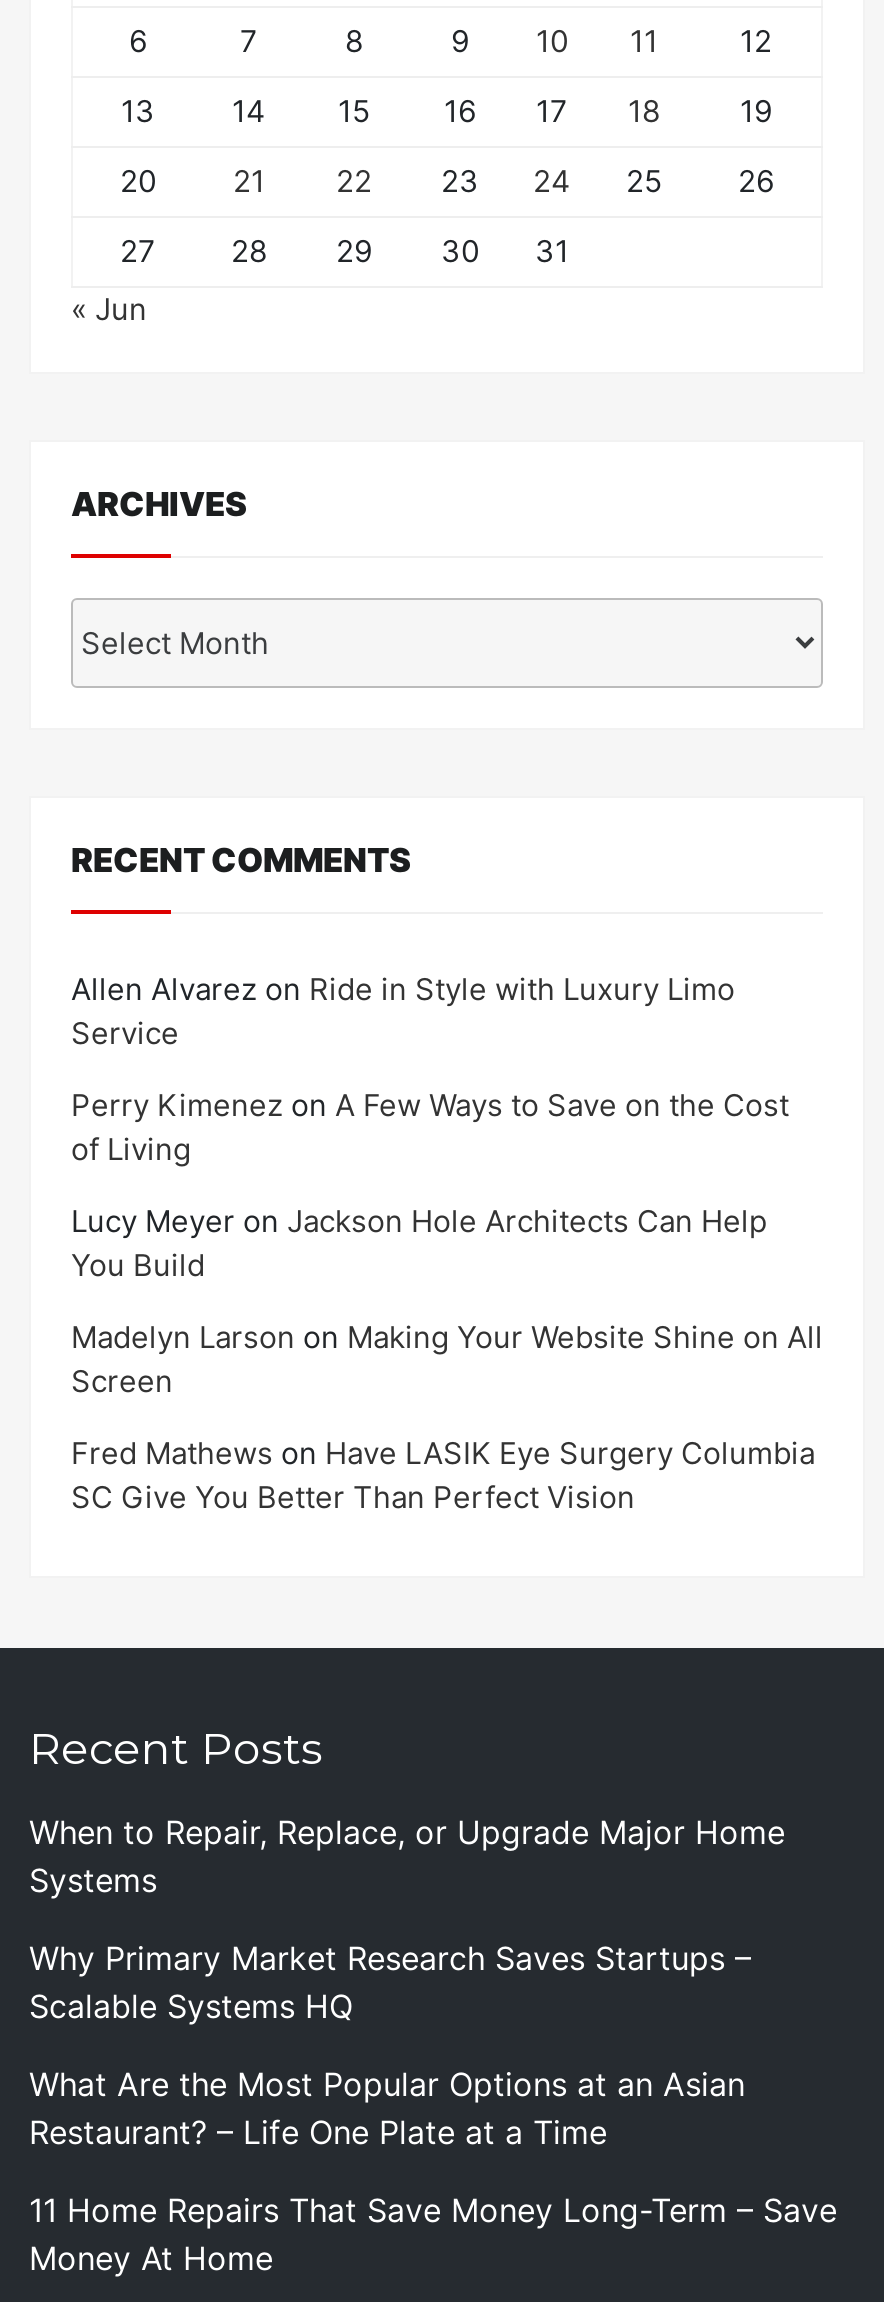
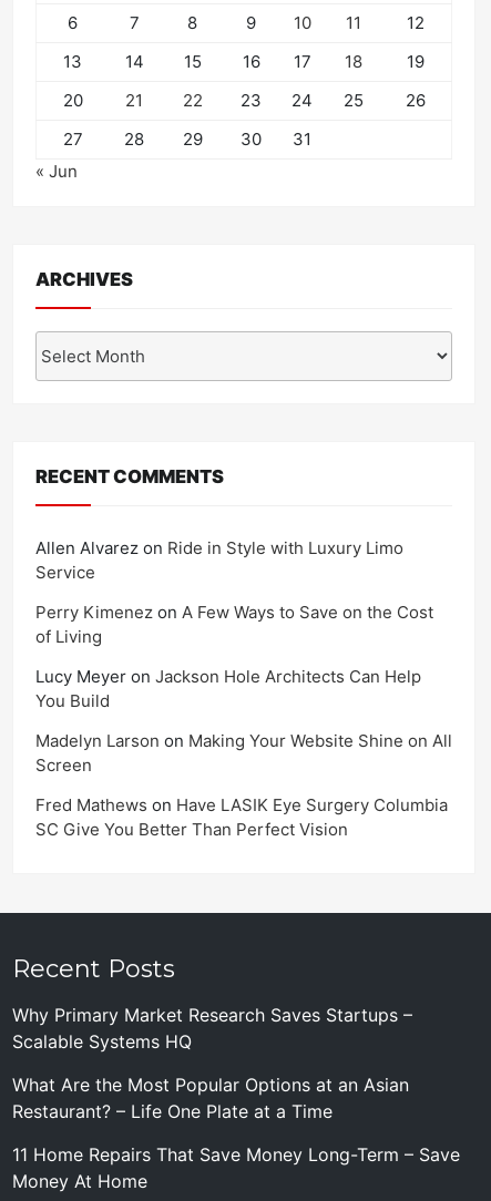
- When to Repair, Replace, or Upgrade Major Home
- Systems
